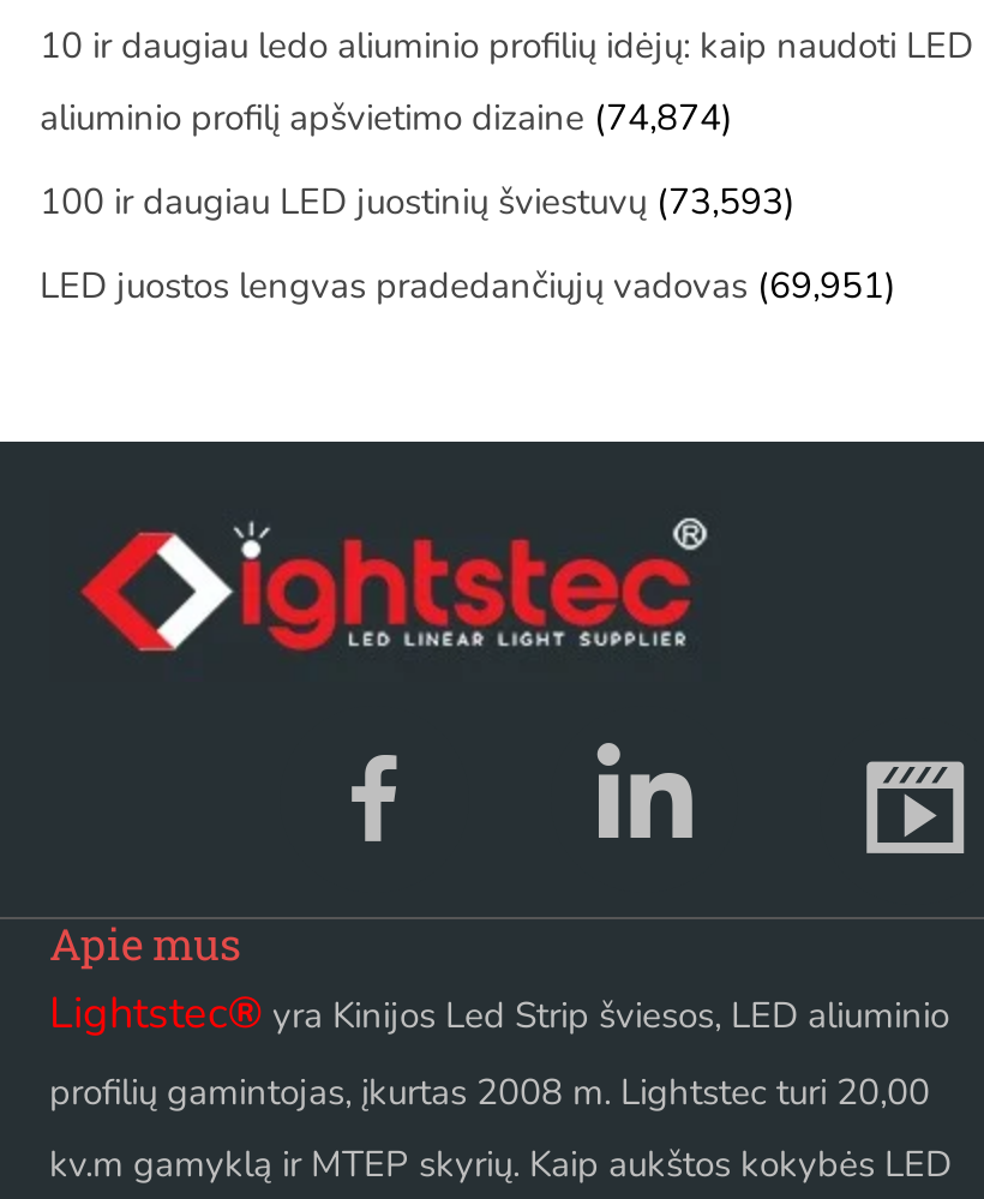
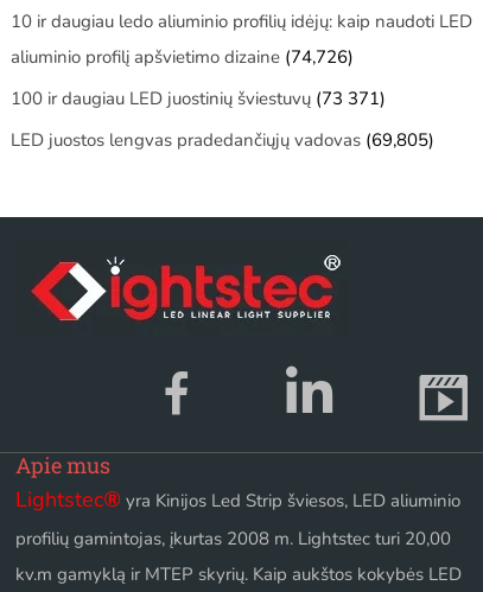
- aliuminio profilį apšvietimo dizaine (74,874)
+ aliuminio profilį apšvietimo dizaine (74,726)

- 100 ir daugiau LED juostinių šviestuvų (73,593)
+ 100 ir daugiau LED juostinių šviestuvų (73 371)

- LED juostos lengvas pradedančiųjų vadovas (69,951)
+ LED juostos lengvas pradedančiųjų vadovas (69,805)
